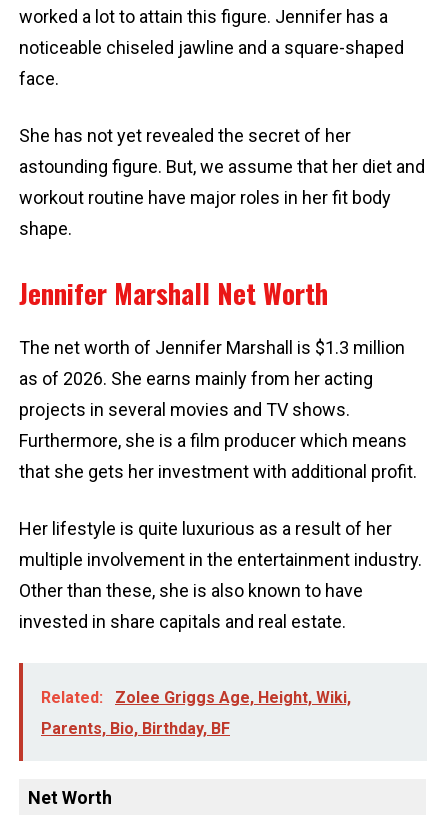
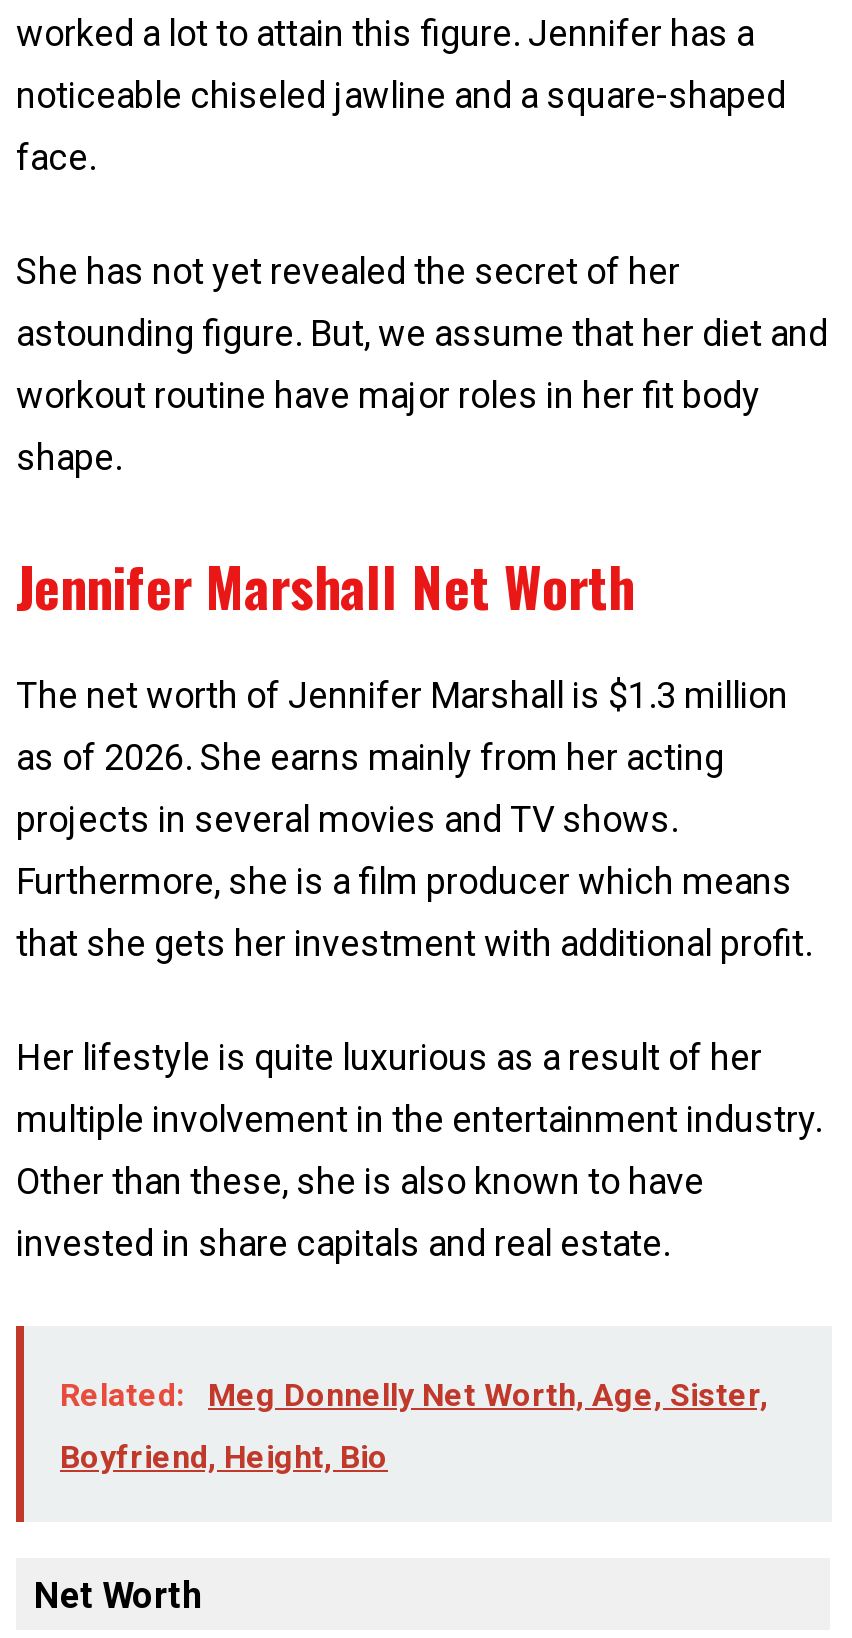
- Related: Zolee Griggs Age, Height, Wiki,
+ Related: Meg Donnelly Net Worth, Age, Sister,

- Parents, Bio, Birthday, BF
+ Boyfriend, Height, Bio
